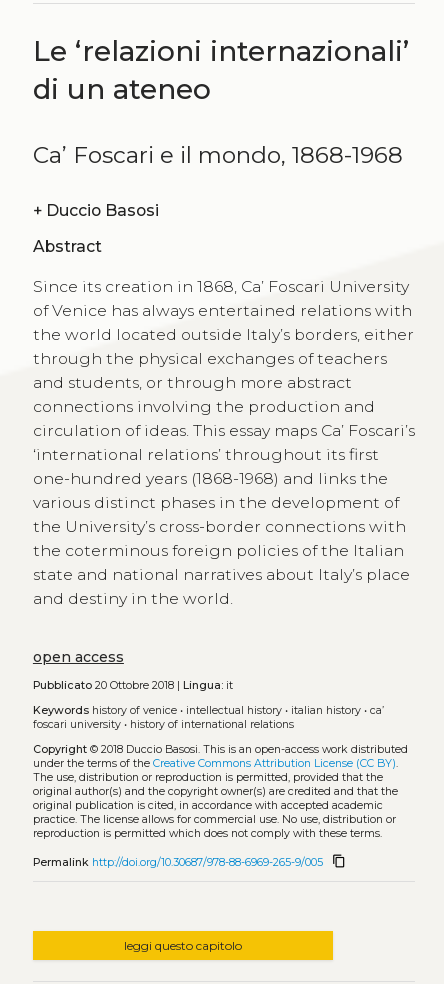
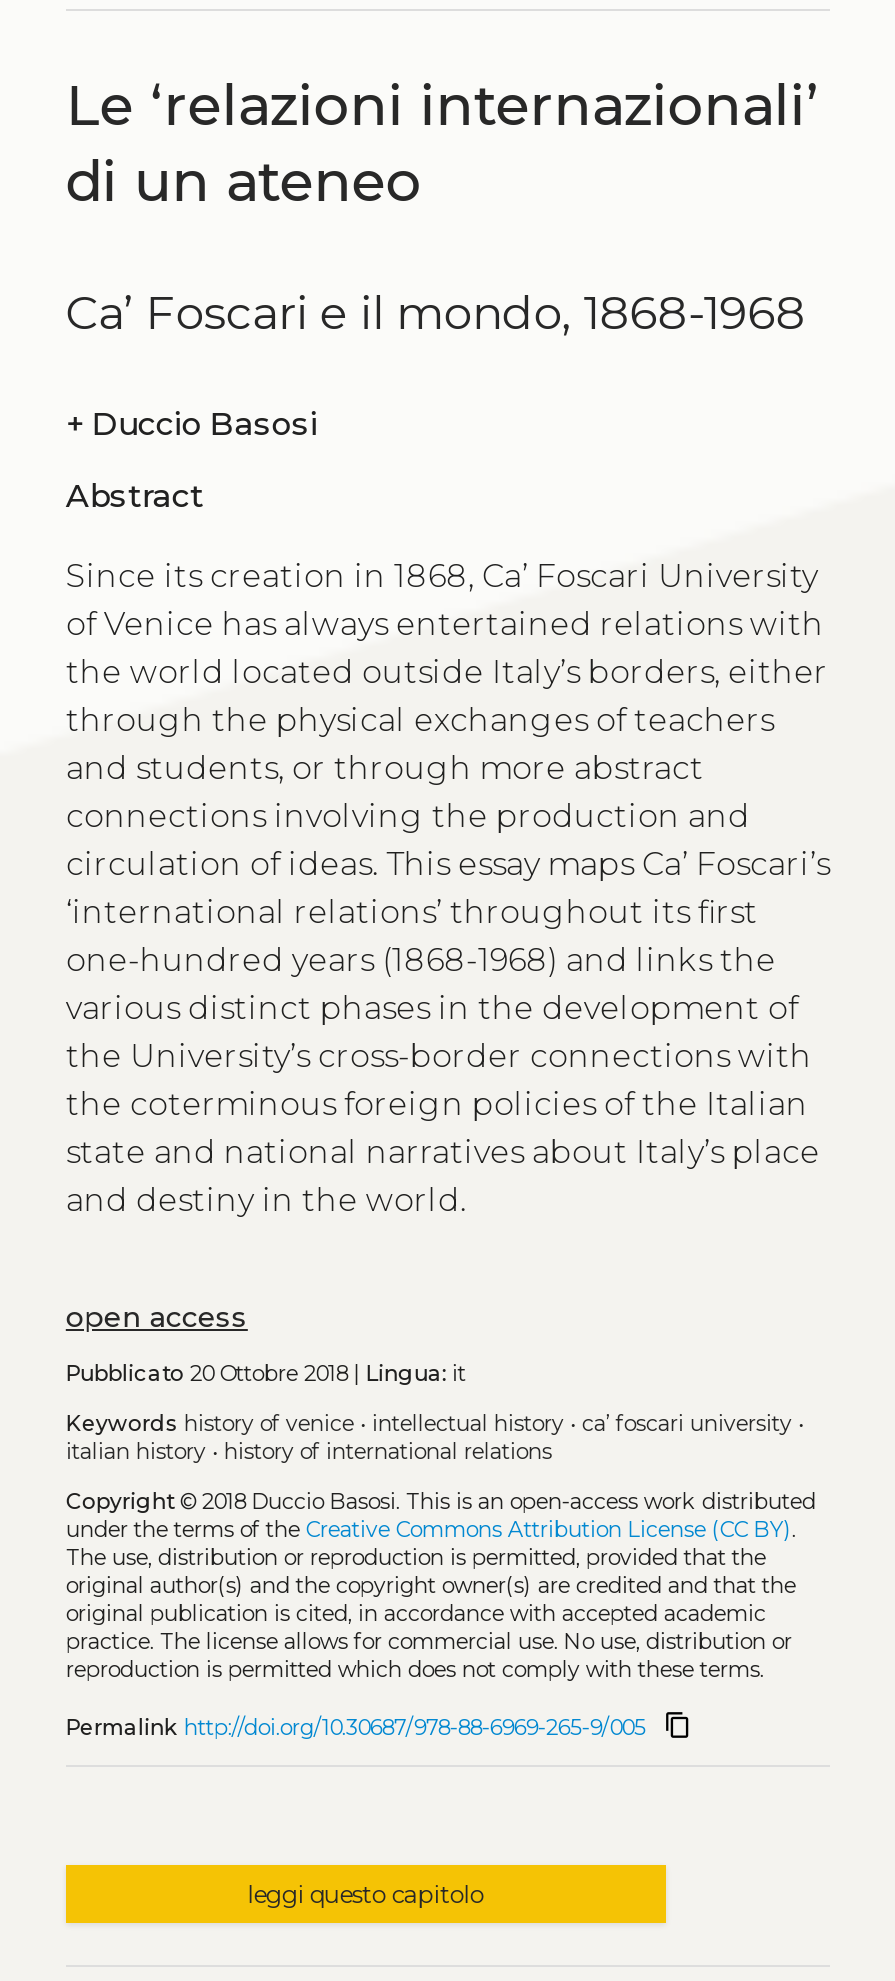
- Keywords history of venice • intellectual history • italian history • ca’
+ Keywords history of venice • intellectual history • ca’ foscari university •

- foscari university • history of international relations
+ italian history • history of international relations
